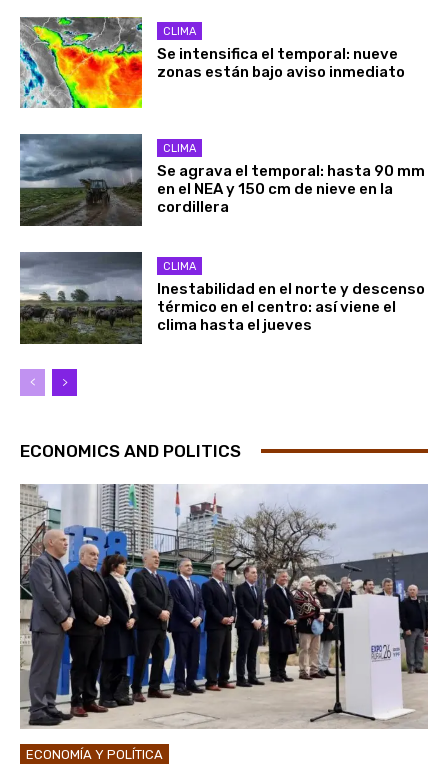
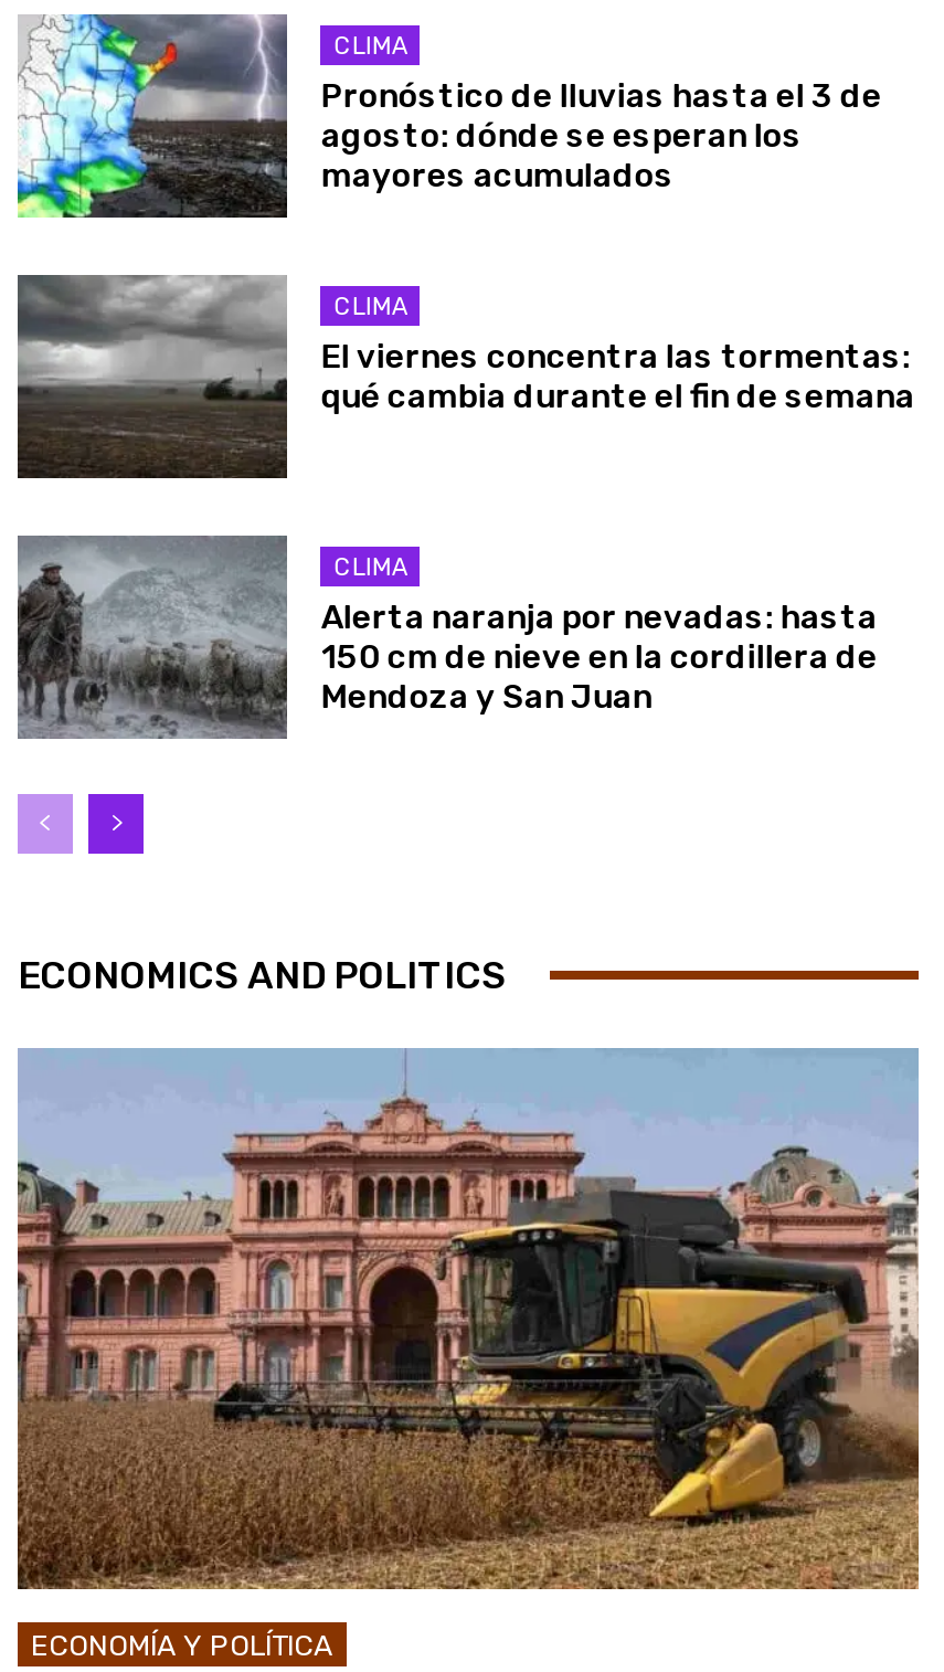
- [image]
- Se intensifica el temporal: nueve
- zonas están bajo aviso inmediato
+ [image]
+ Pronóstico de lluvias hasta el 3 de
+ agosto: dónde se esperan los
+ mayores acumulados

- [image]
- Se agrava el temporal: hasta 90 mm
- en el NEA y 150 cm de nieve en la
- cordillera
+ [image]
+ El viernes concentra las tormentas:
+ qué cambia durante el fin de semana

- [image]
- Inestabilidad en el norte y descenso
- térmico en el centro: así viene el
- clima hasta el jueves
+ [image]
+ Alerta naranja por nevadas: hasta
+ 150 cm de nieve en la cordillera de
+ Mendoza y San Juan

- [image]
+ [image]
